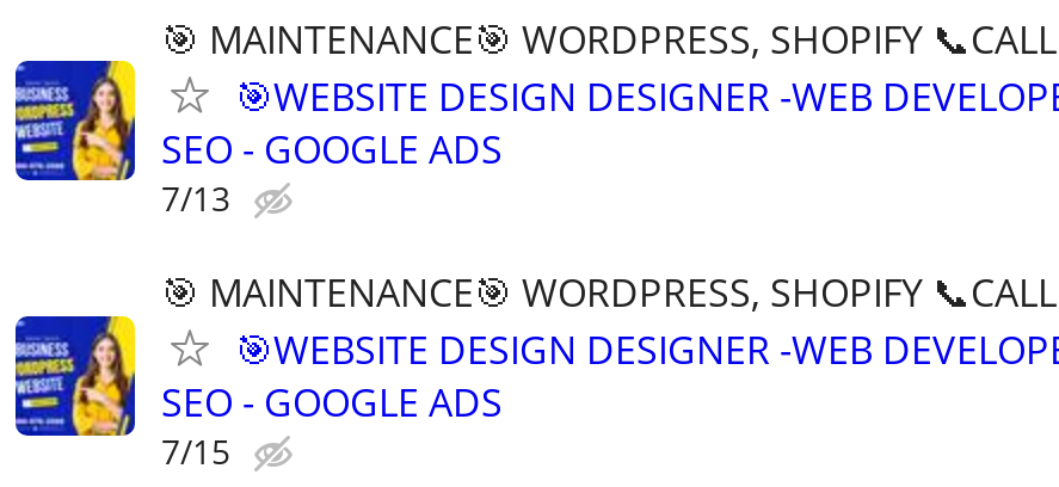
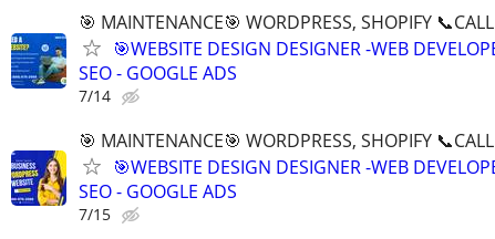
- [image]
- 7/13
+ [image]
+ 7/14
